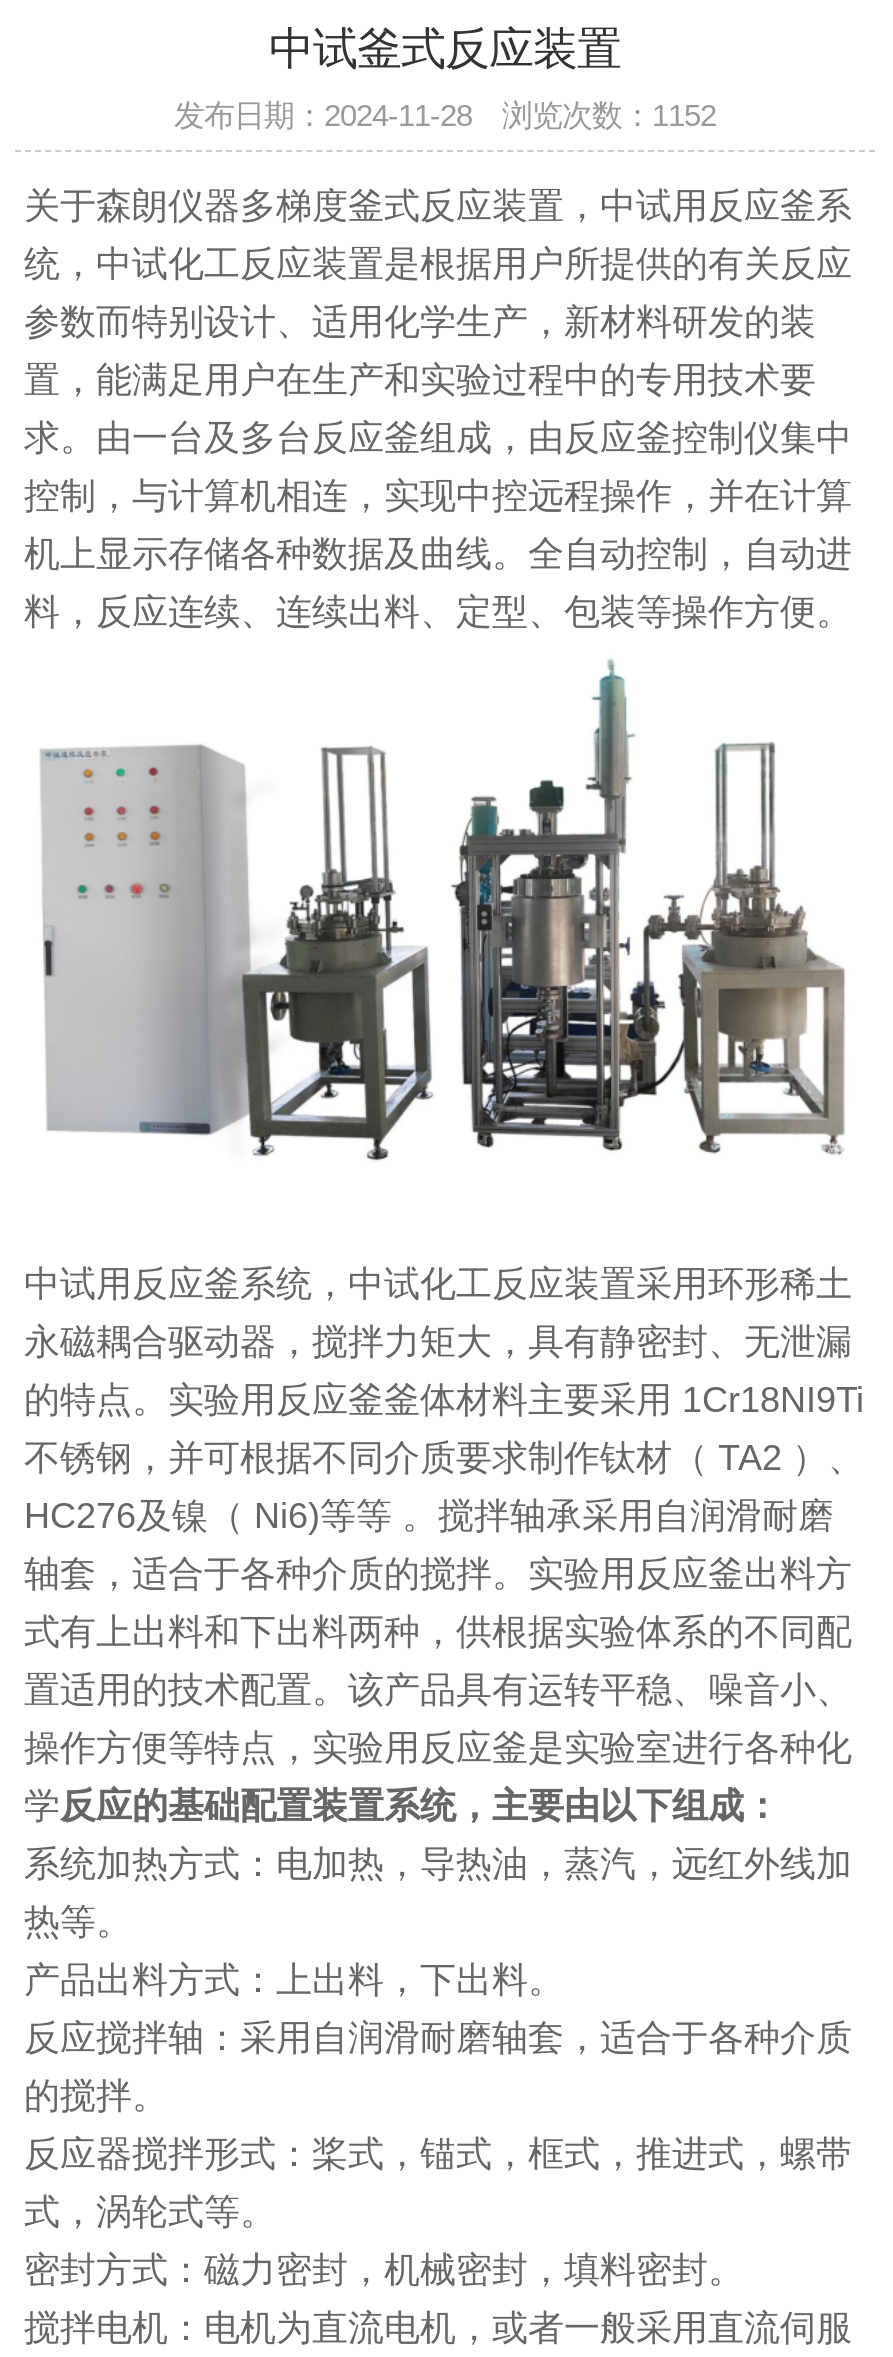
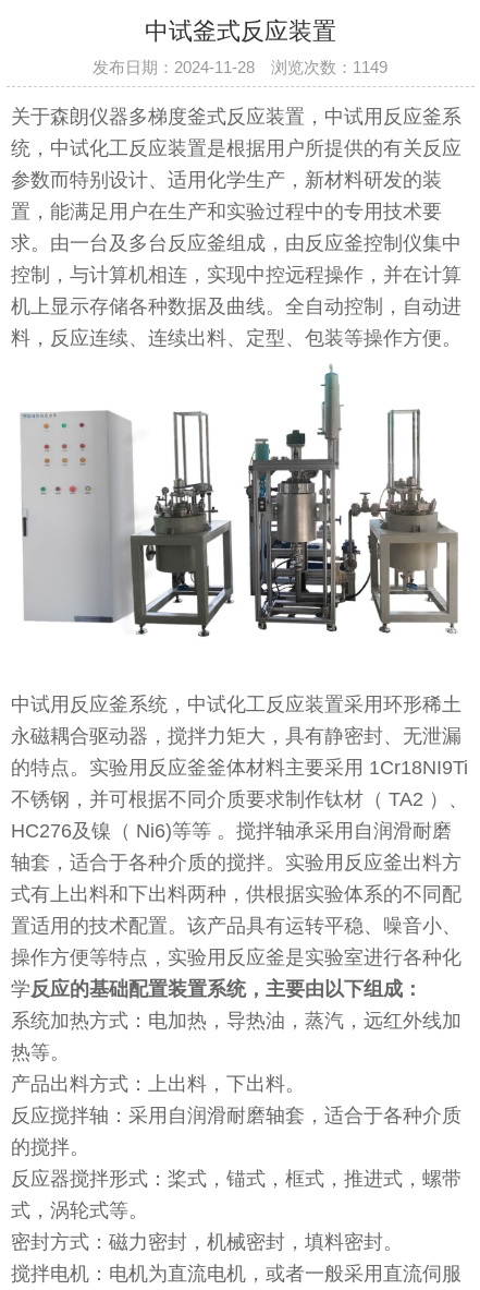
- 发布日期：2024-11-28 浏览次数：1152
+ 发布日期：2024-11-28 浏览次数：1149
